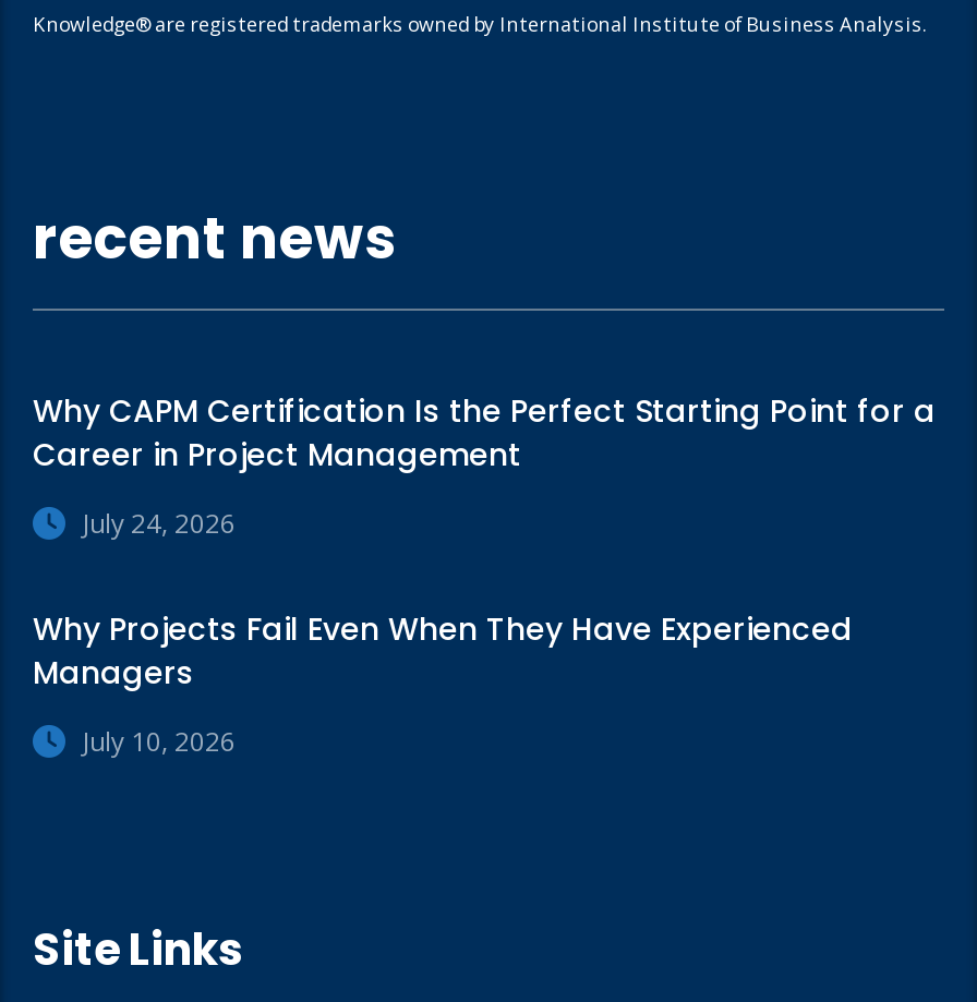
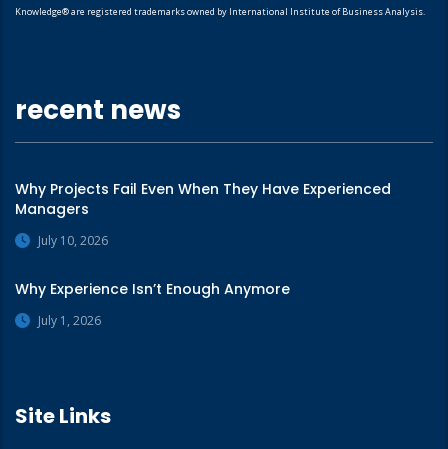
- Why CAPM Certification Is the Perfect Starting Point for a
- Career in Project Management
- July 24, 2026

moved up: Why Projects Fail Even When They Have Experienced | Managers | July 10, 2026

+ Why Experience Isn’t Enough Anymore
+ July 1, 2026
